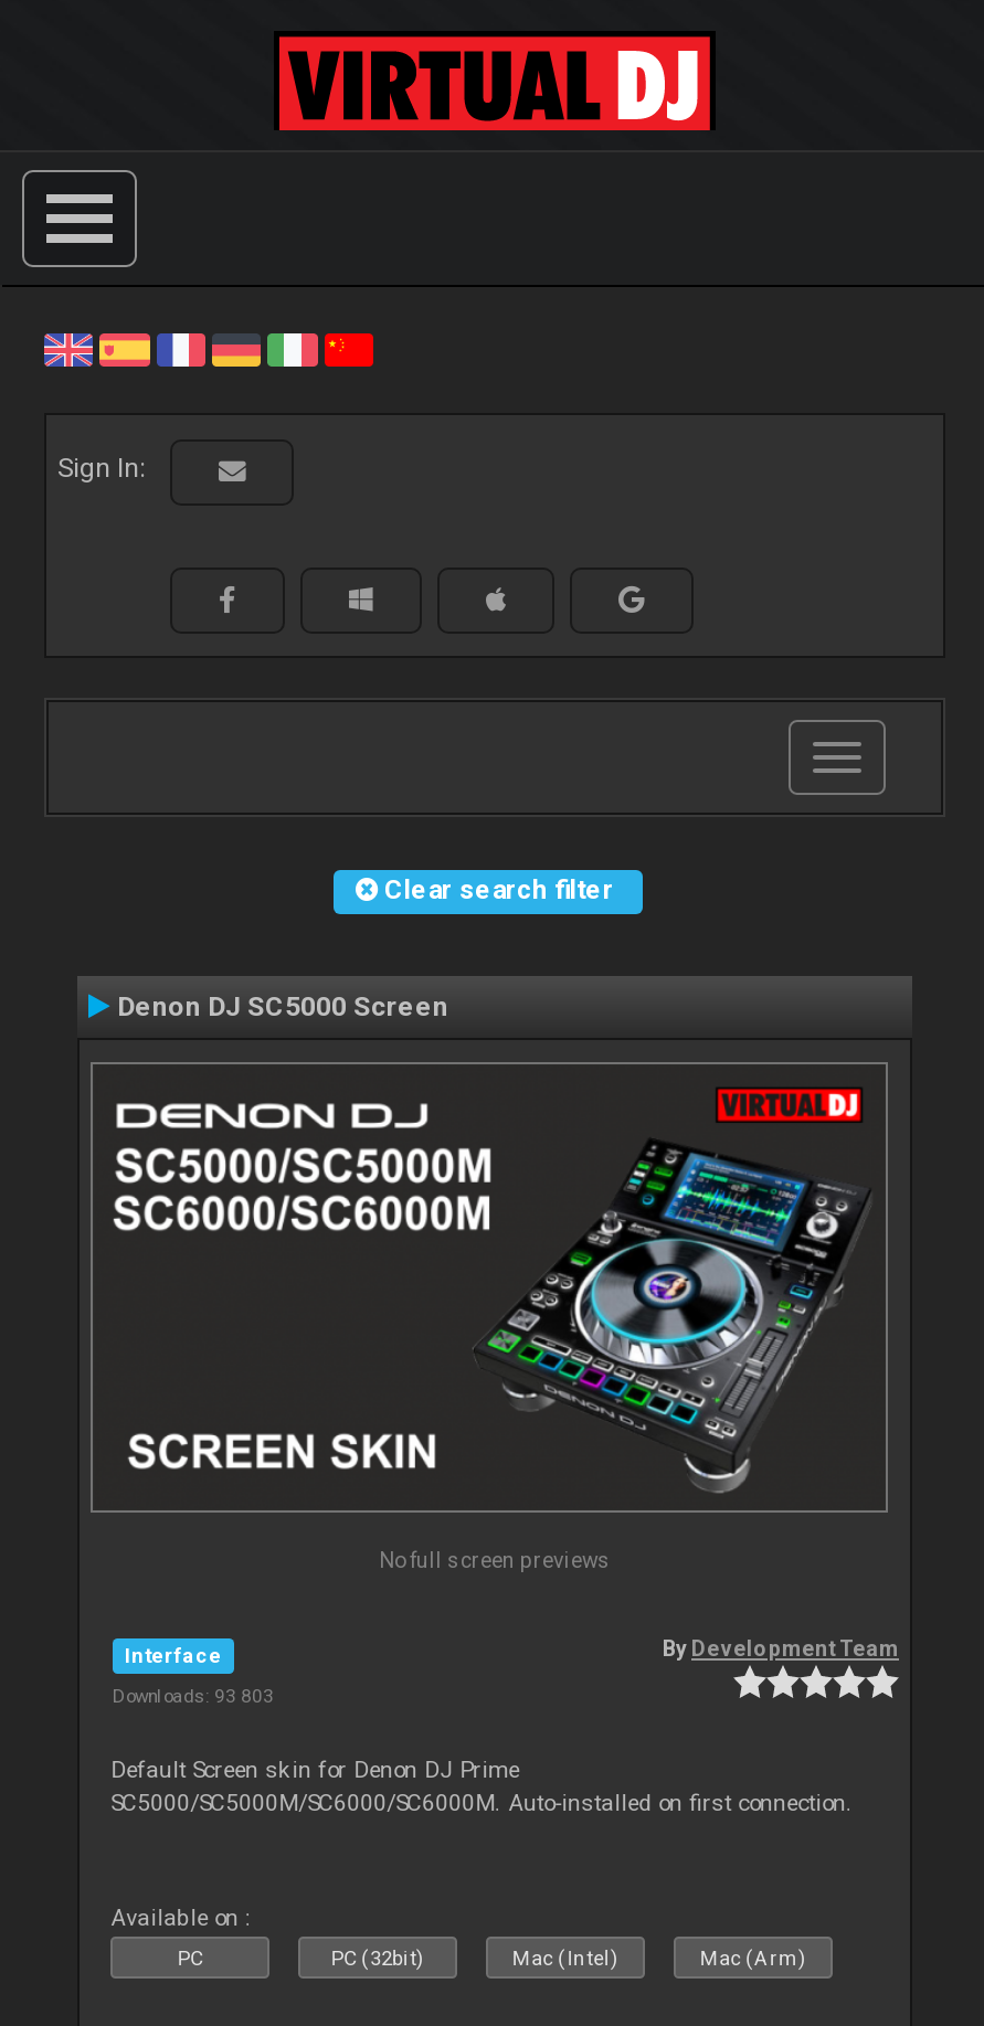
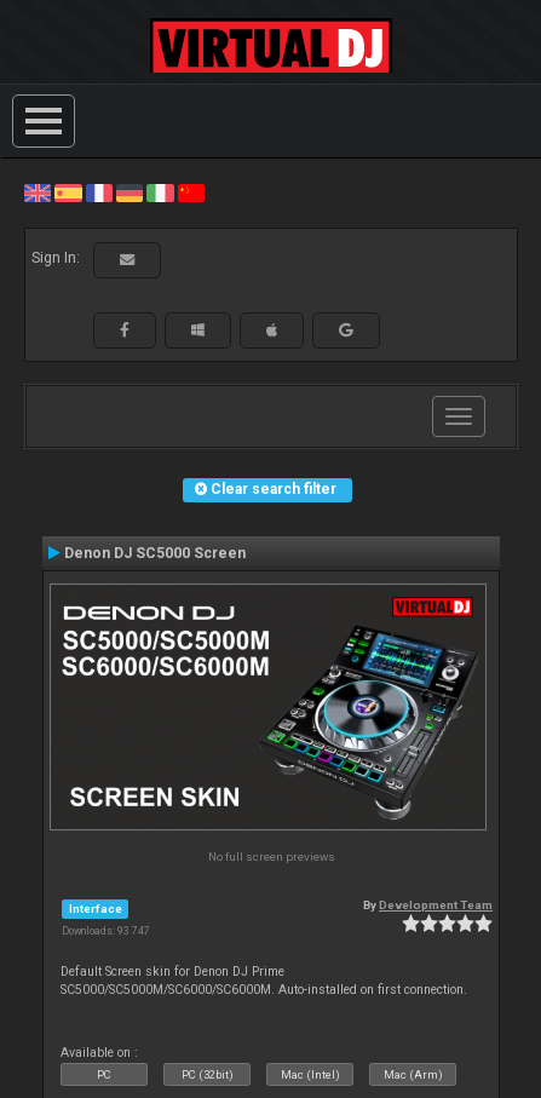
- Downloads: 93 803
+ Downloads: 93 747
